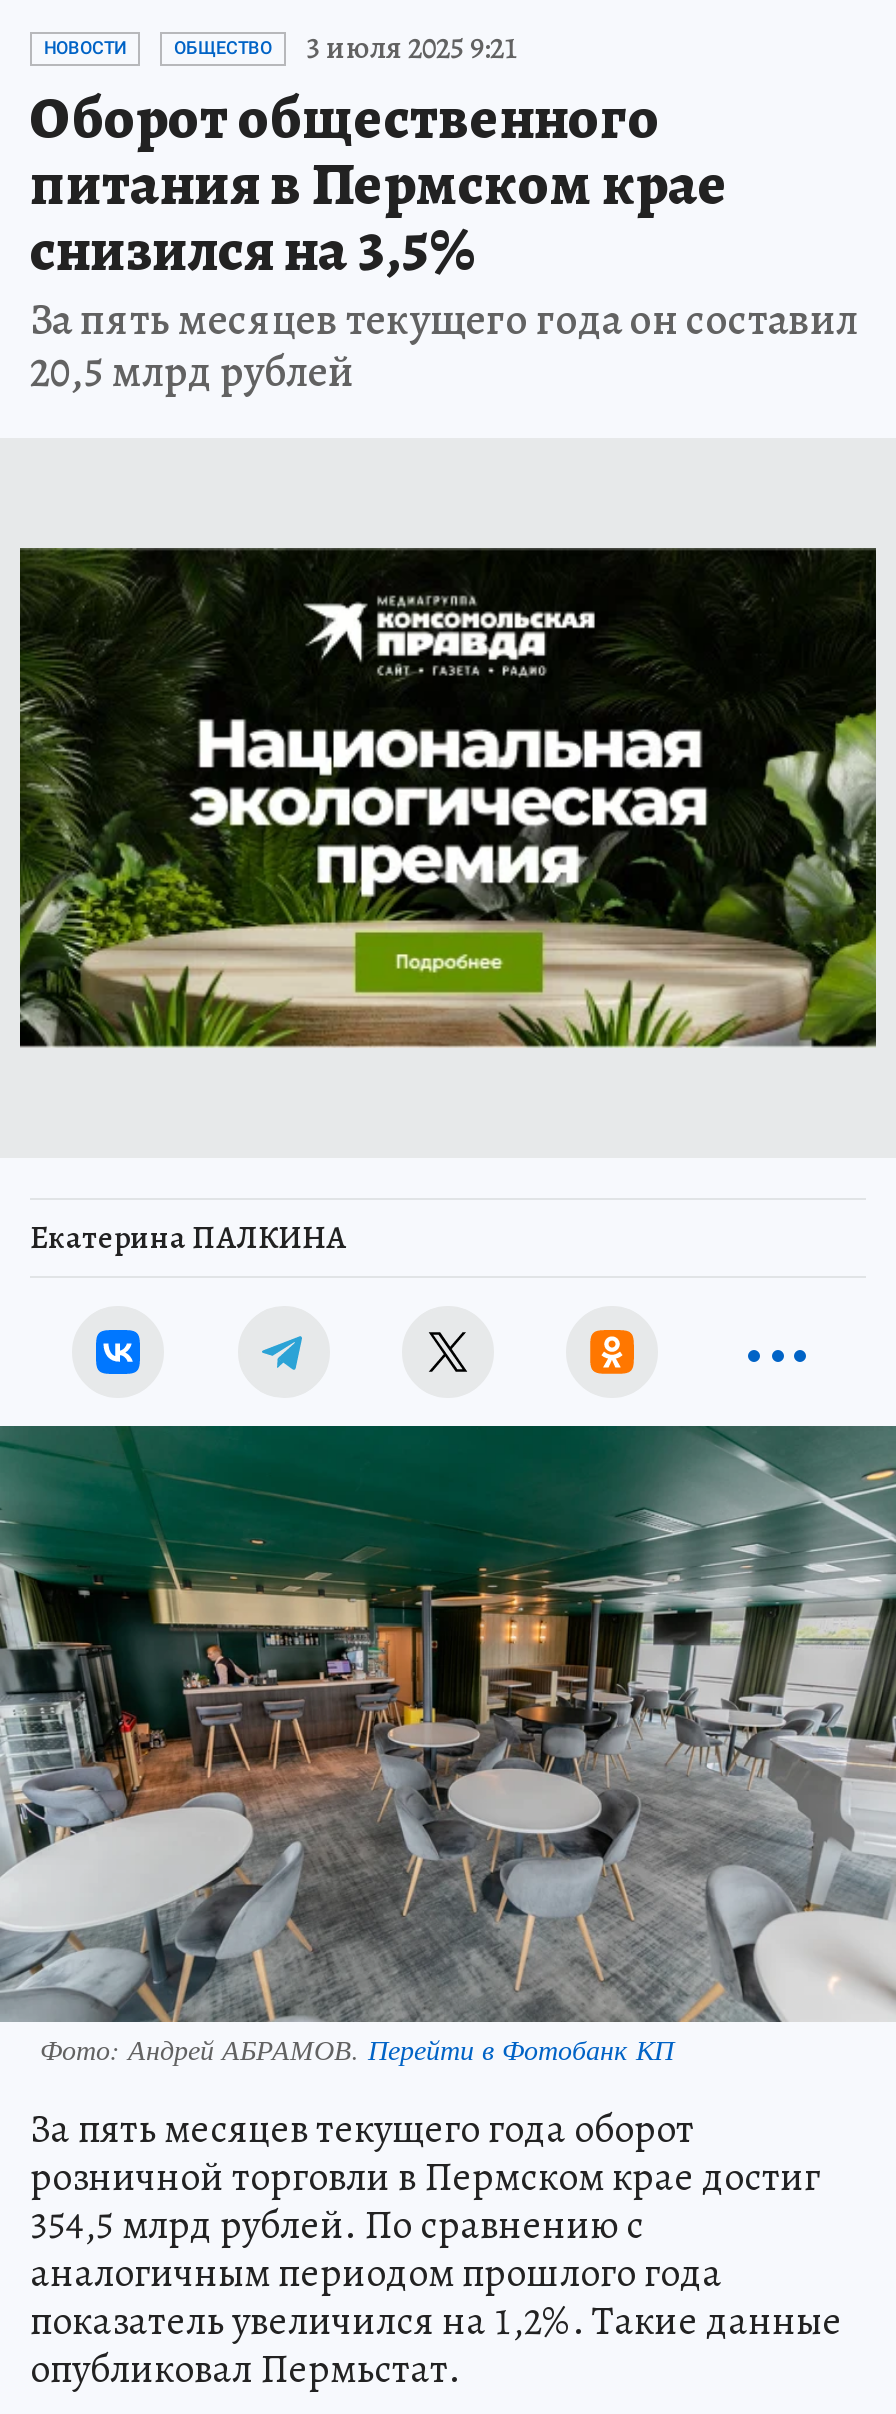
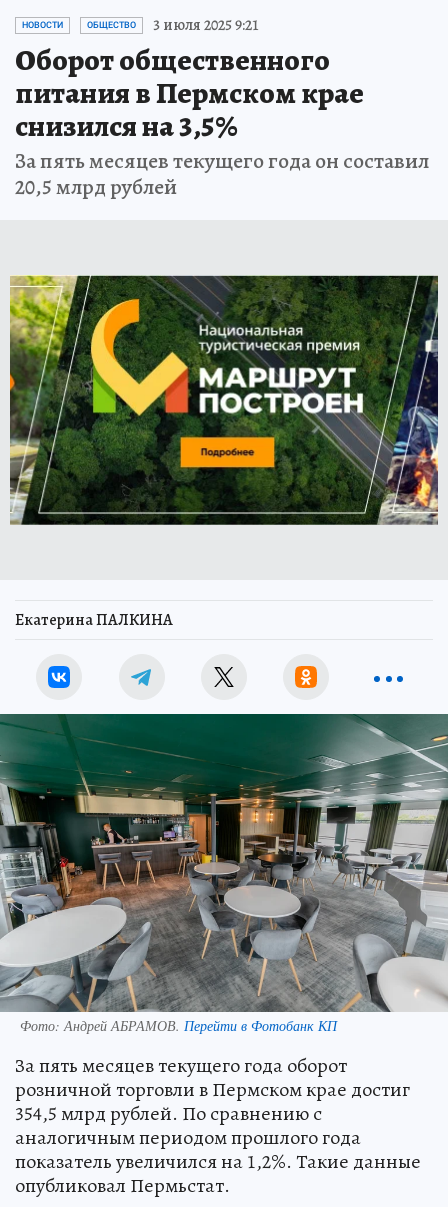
- [image]
+ [image]
